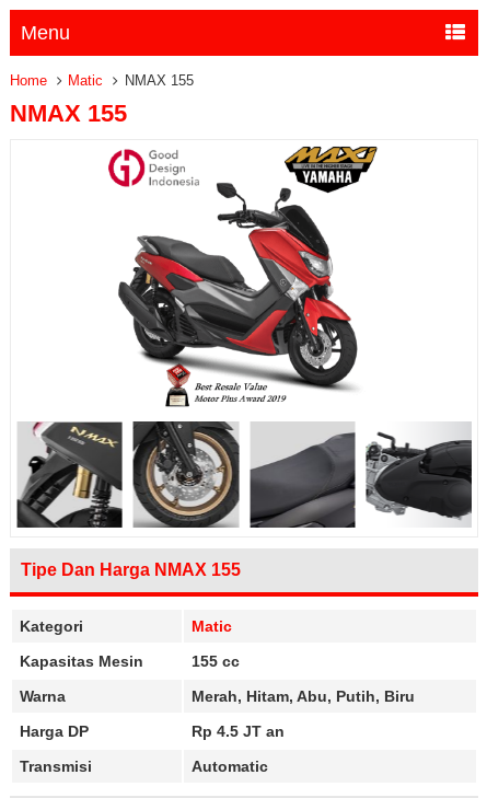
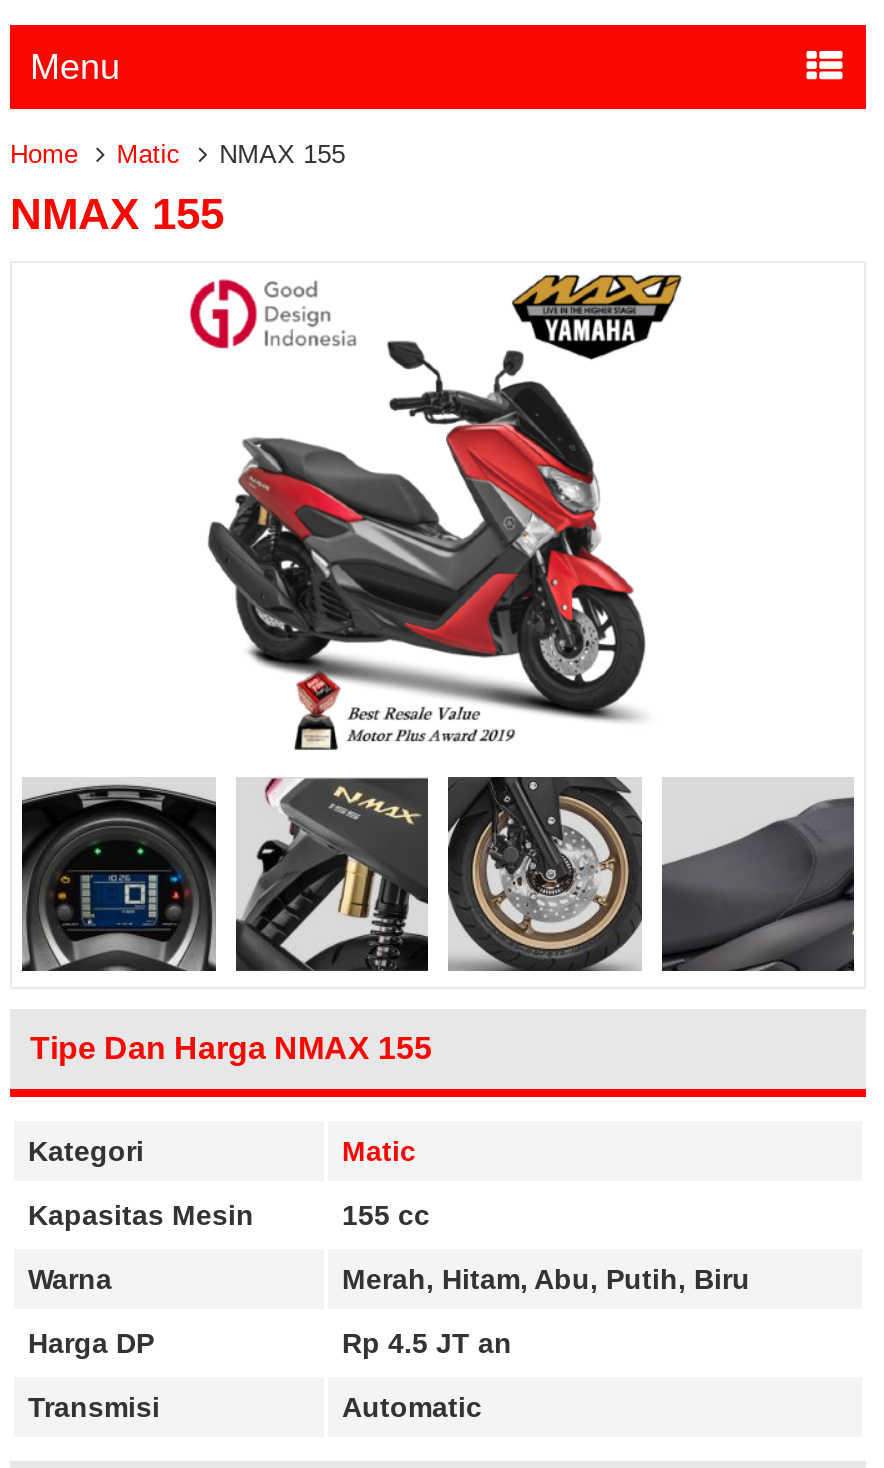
- [image]
+ [image]

- [image]
+ [image]

- [image]
+ [image]

- [image]
+ [image]
